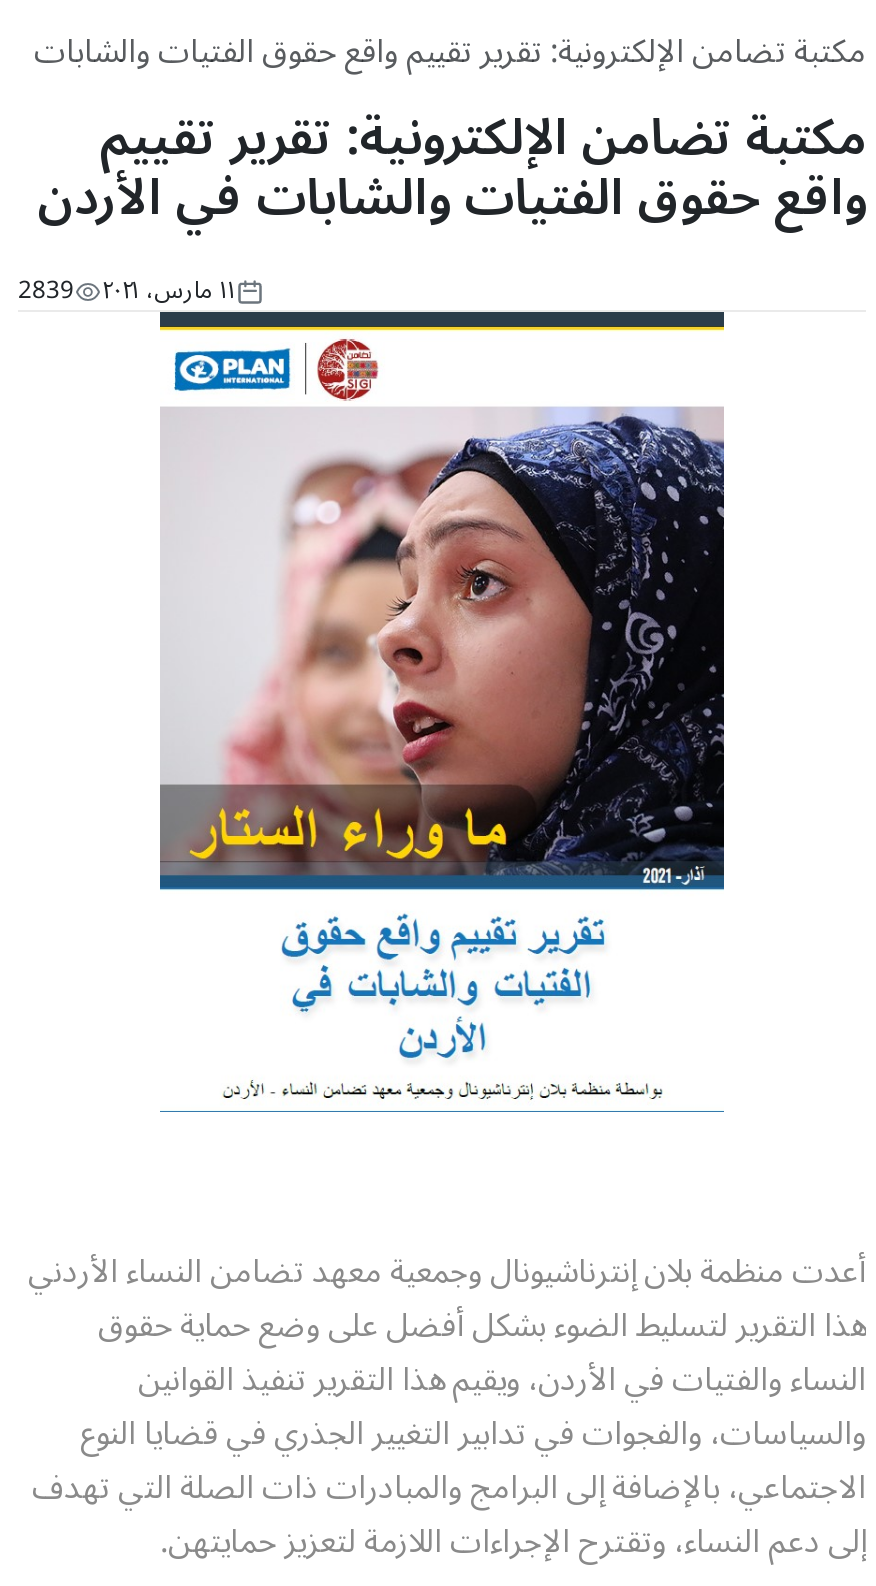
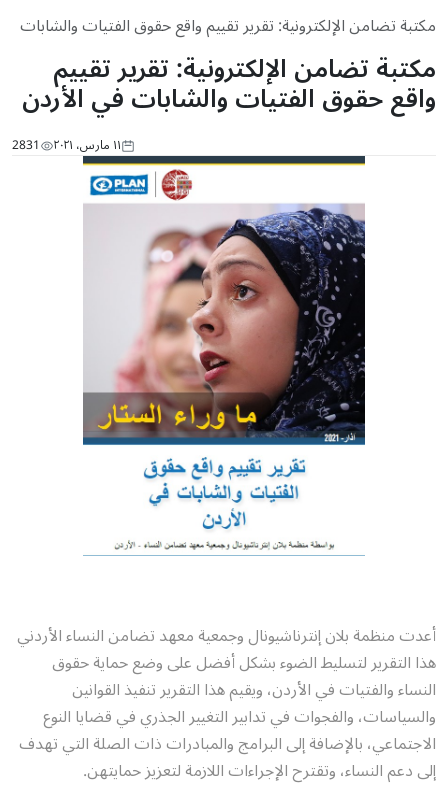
- 2839
+ 2831
